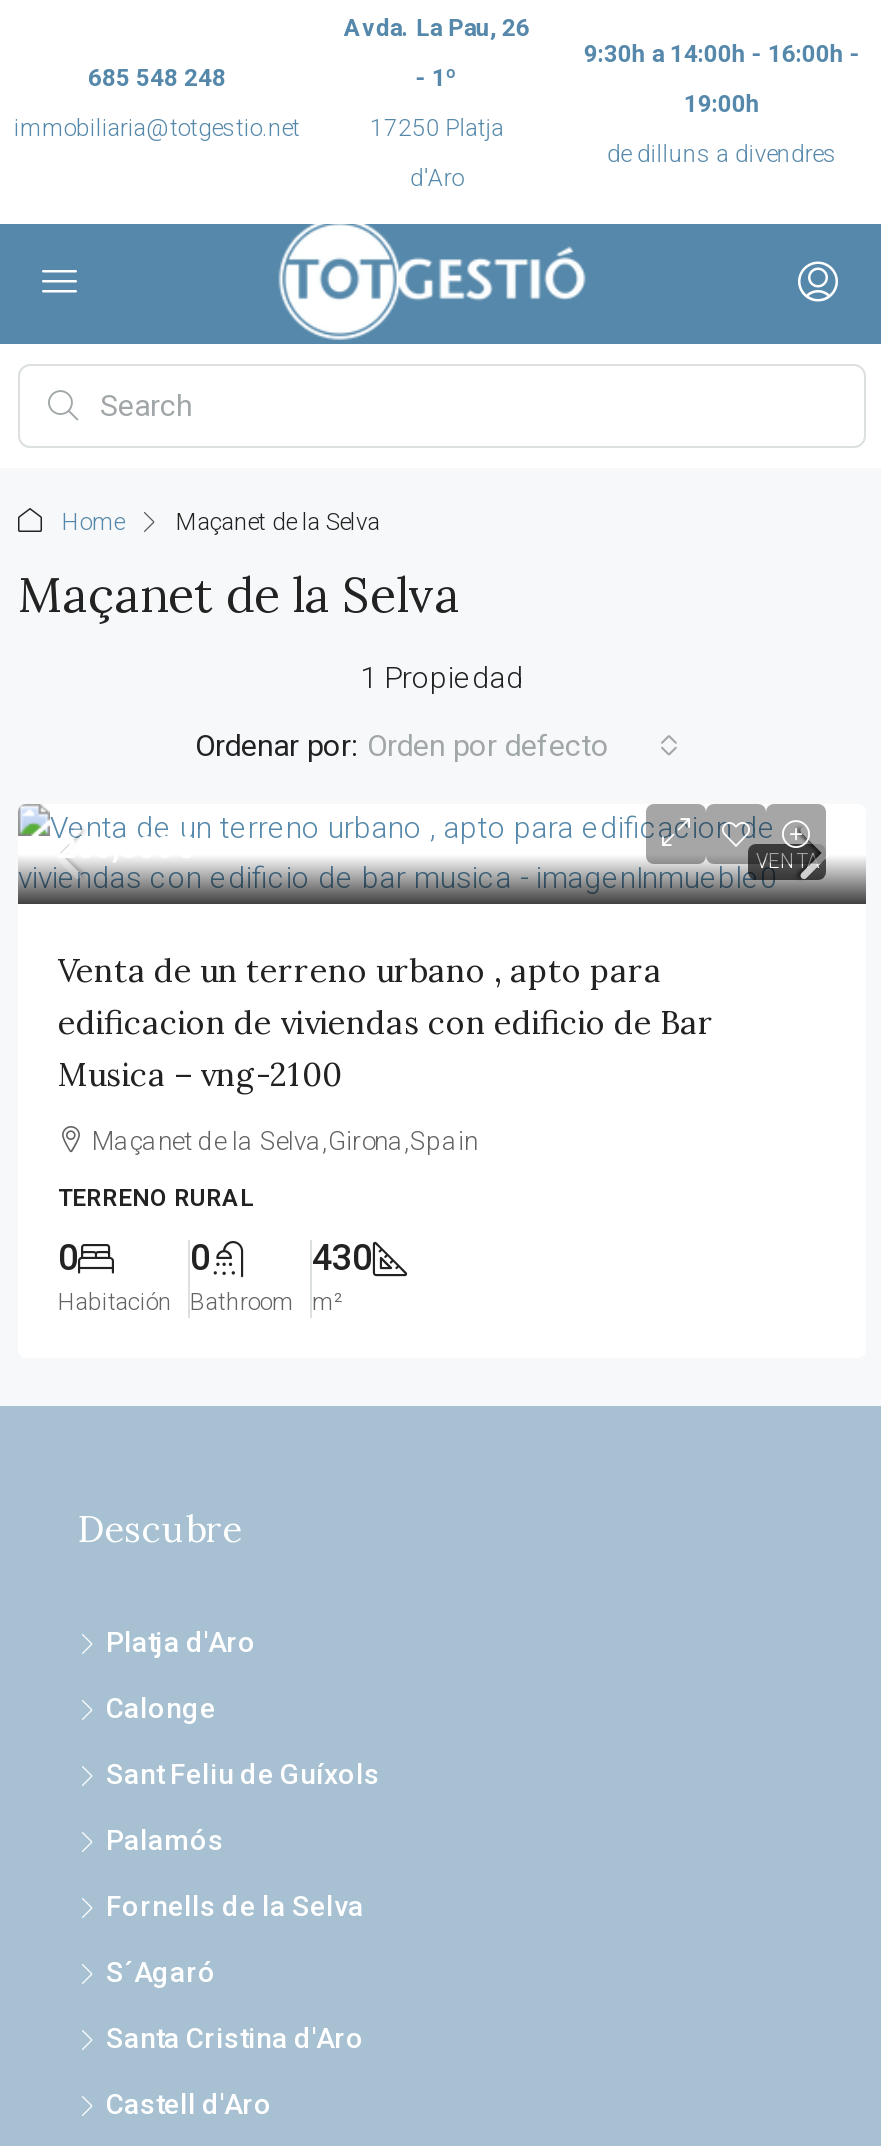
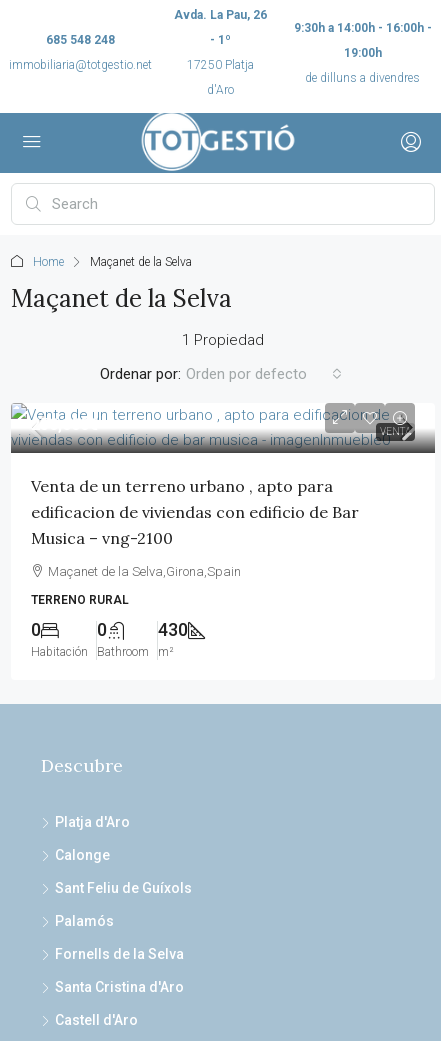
- S´Agaró
